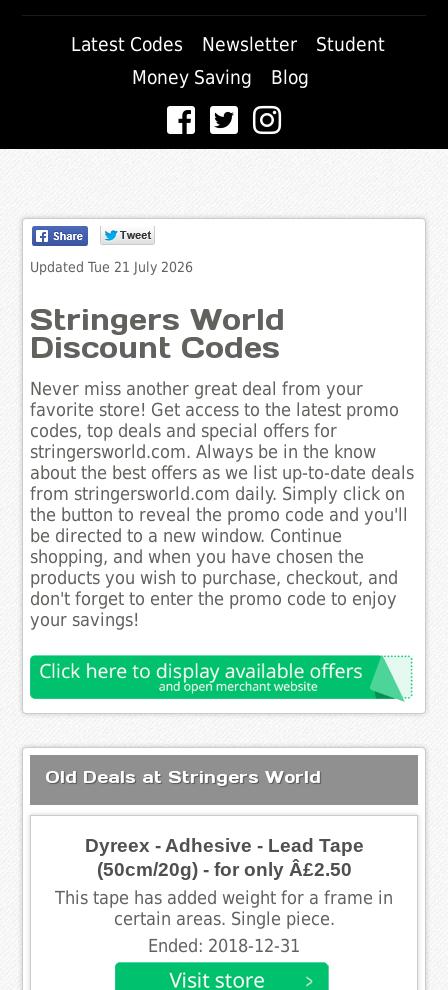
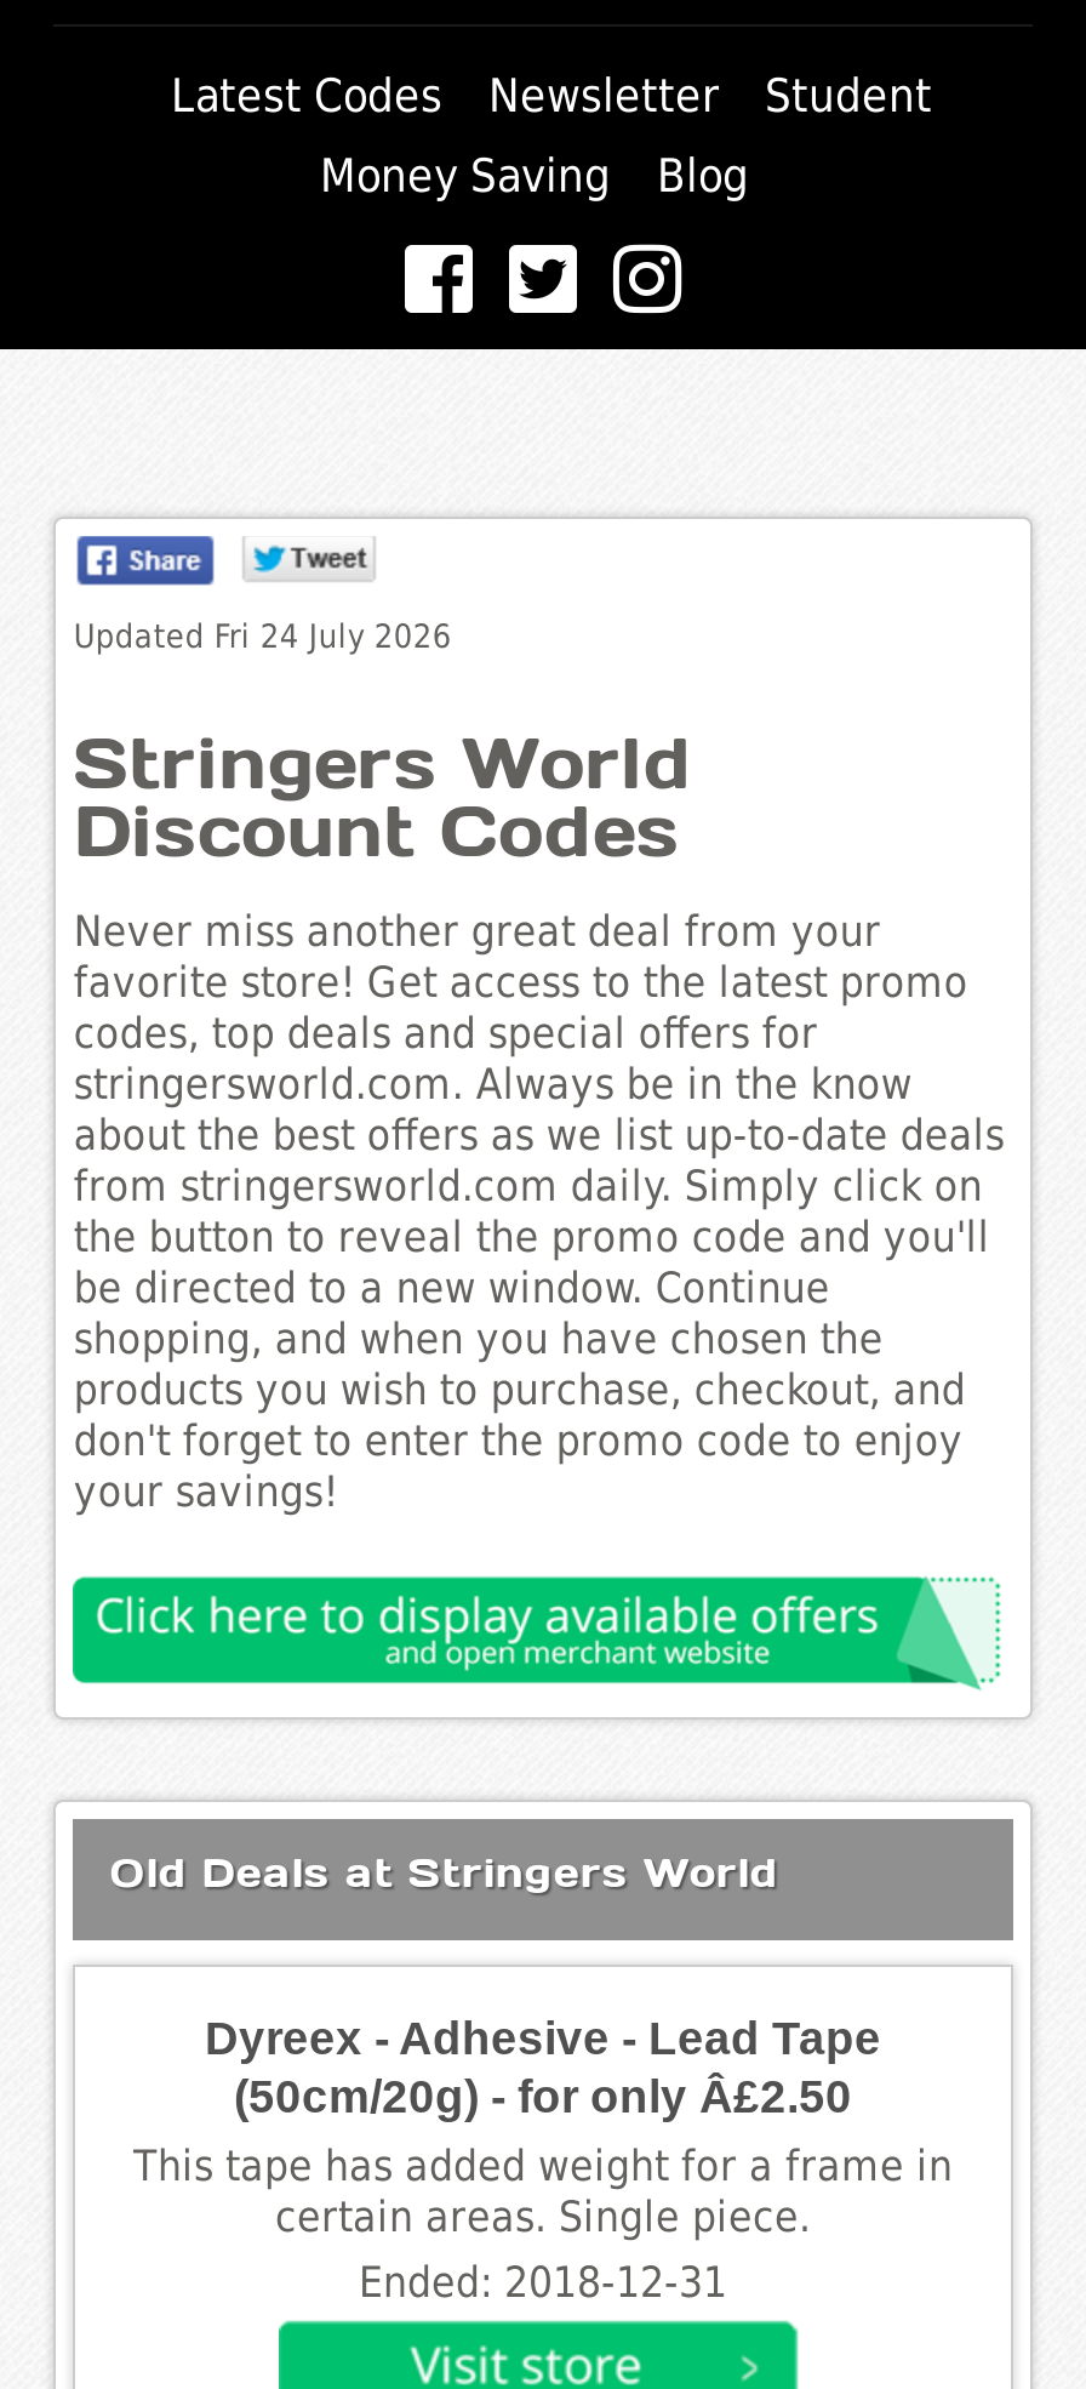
- Updated Tue 21 July 2026
+ Updated Fri 24 July 2026
